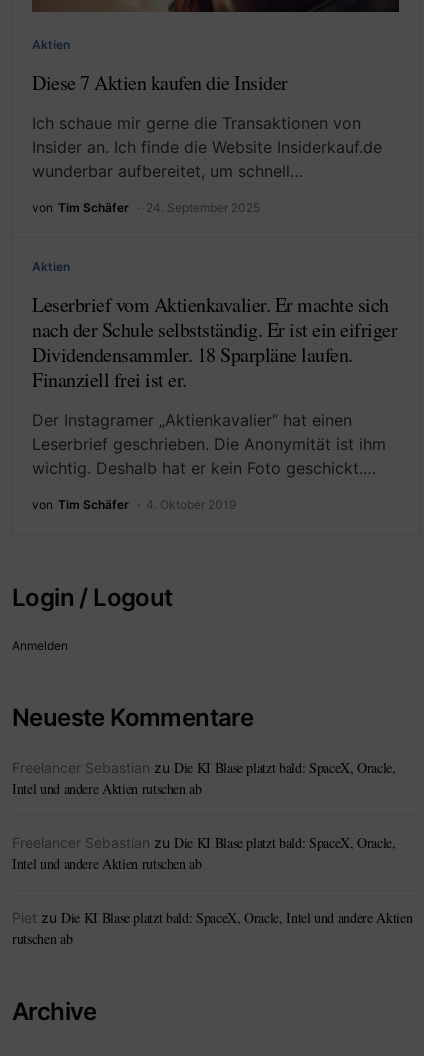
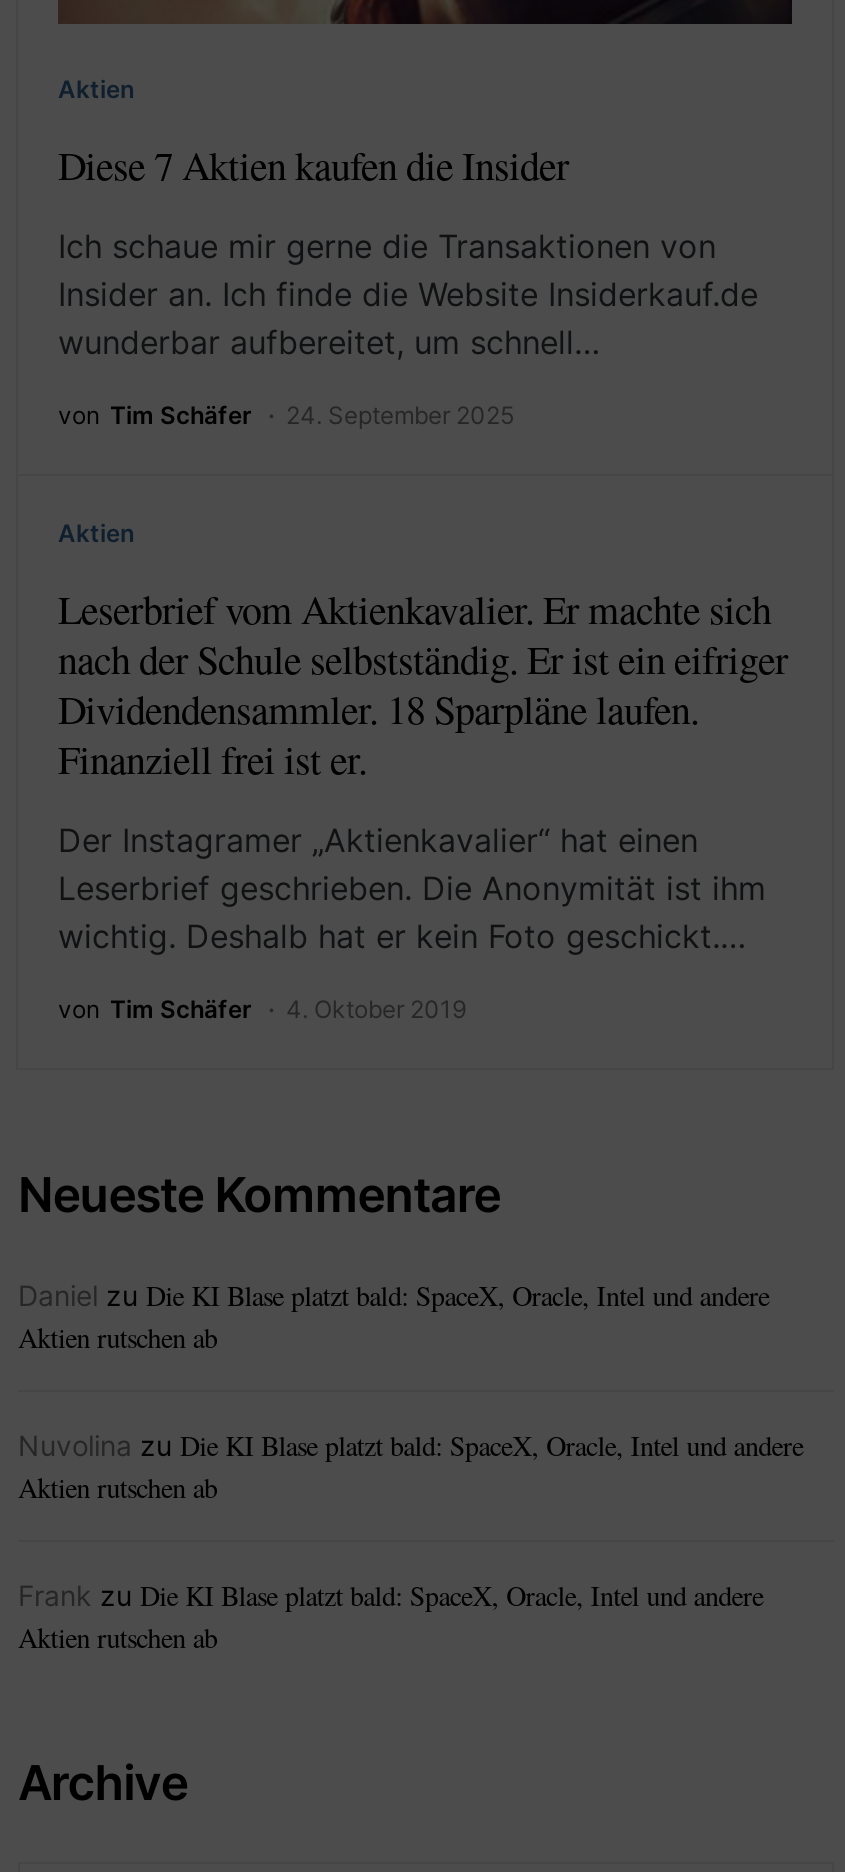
- Login / Logout
- Anmelden

- Freelancer Sebastian zu Die KI Blase platzt bald: SpaceX, Oracle,
- Intel und andere Aktien rutschen ab
+ Daniel zu Die KI Blase platzt bald: SpaceX, Oracle, Intel und andere
+ Aktien rutschen ab

- Freelancer Sebastian zu Die KI Blase platzt bald: SpaceX, Oracle,
- Intel und andere Aktien rutschen ab
+ Nuvolina zu Die KI Blase platzt bald: SpaceX, Oracle, Intel und andere
+ Aktien rutschen ab

- Piet zu Die KI Blase platzt bald: SpaceX, Oracle, Intel und andere Aktien
- rutschen ab
+ Frank zu Die KI Blase platzt bald: SpaceX, Oracle, Intel und andere
+ Aktien rutschen ab
